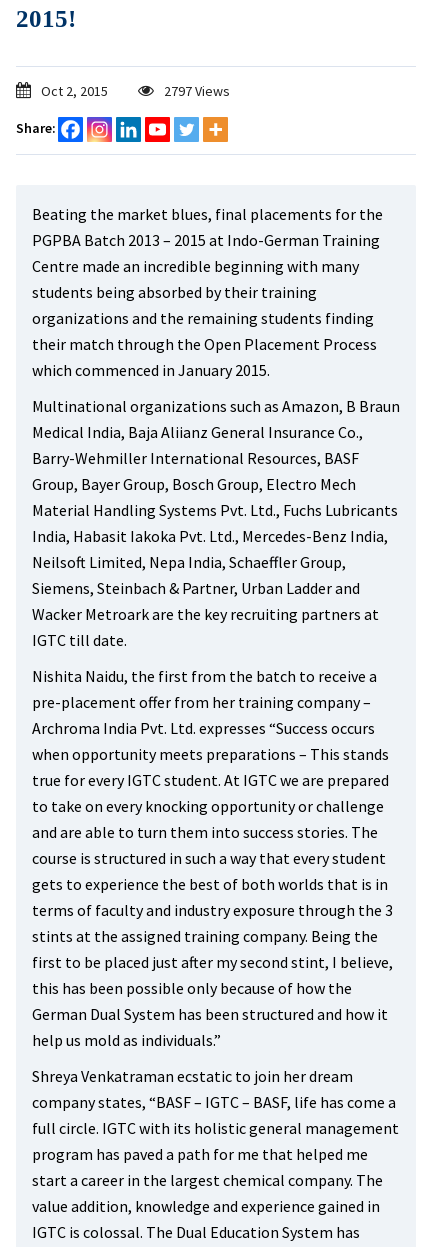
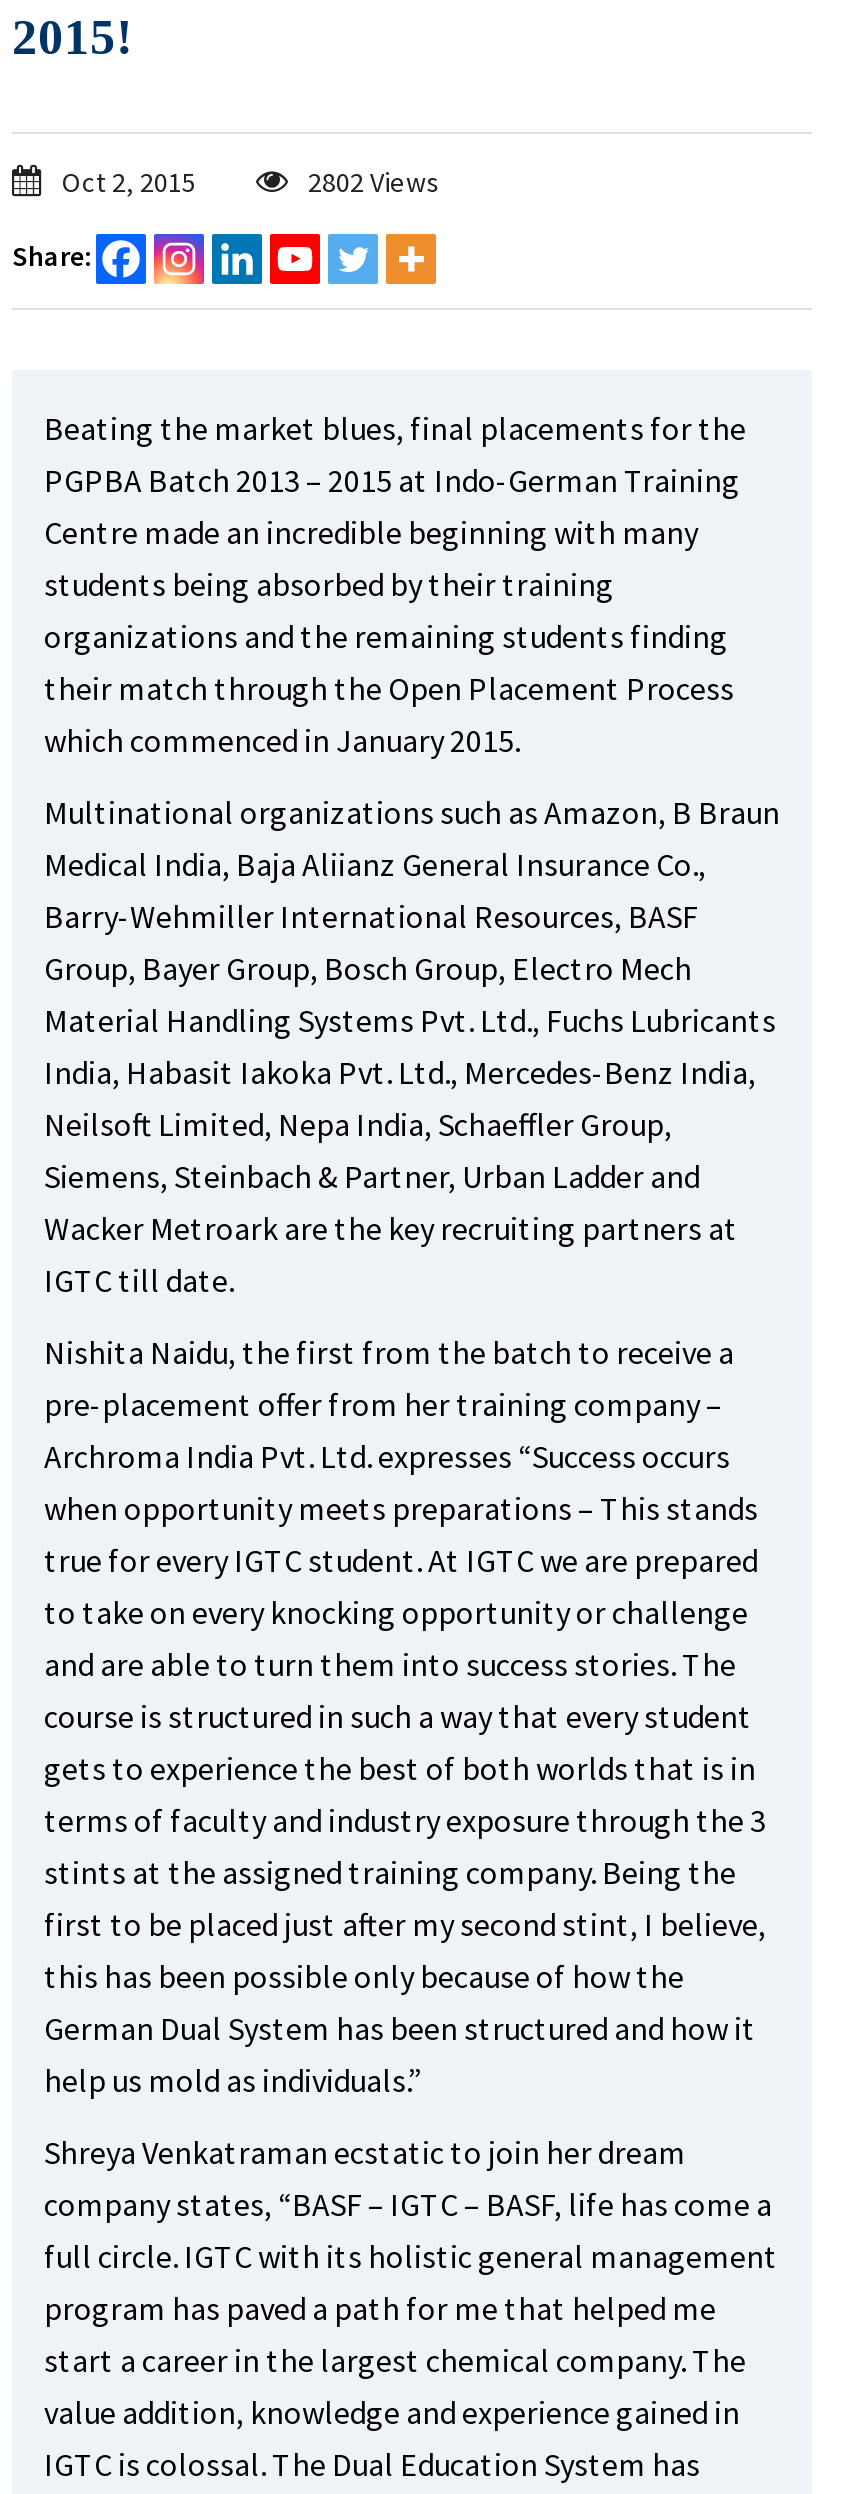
- 2797 Views
+ 2802 Views
